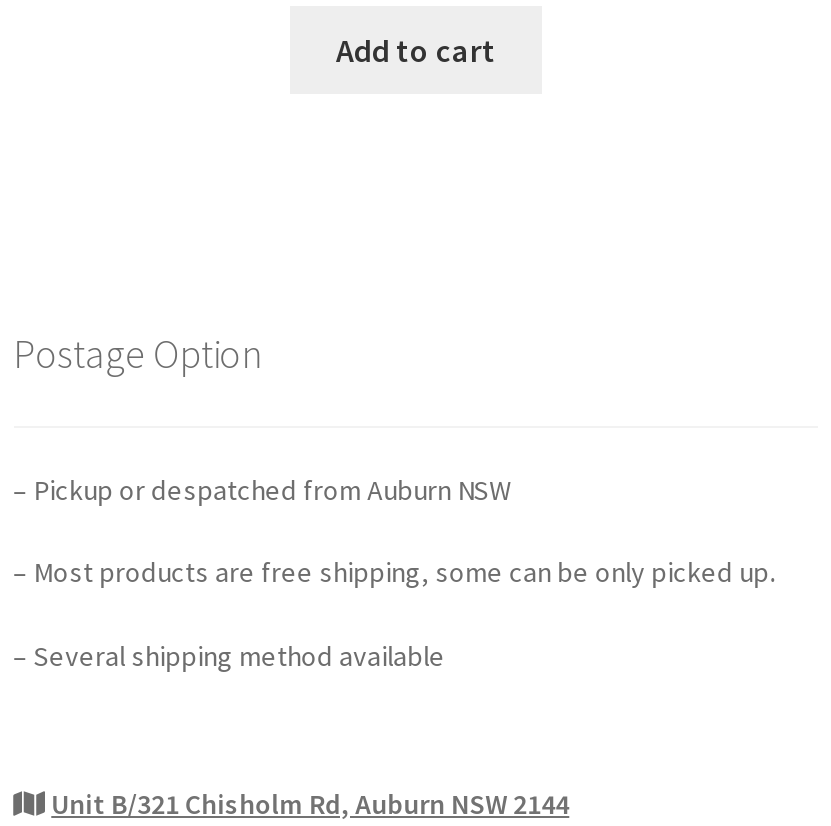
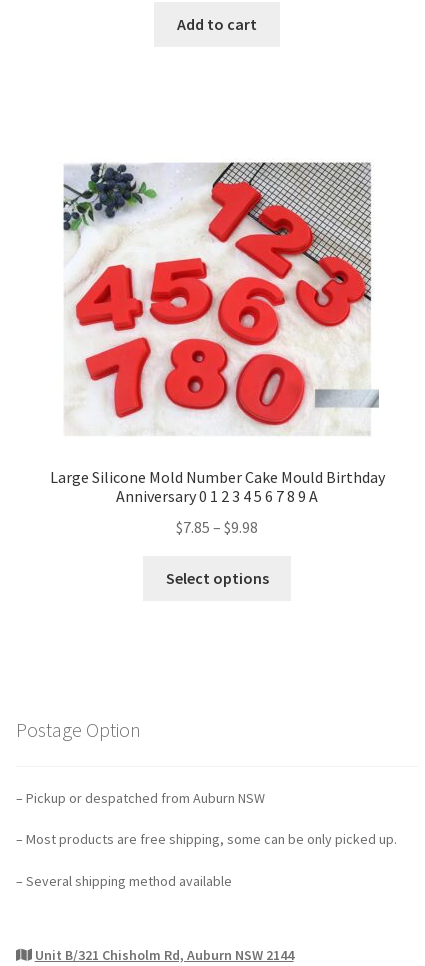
+ [image]
+ Large Silicone Mold Number Cake Mould Birthday
+ Anniversary 0 1 2 3 4 5 6 7 8 9 A
+ $7.85 – $9.98
+ Select options
